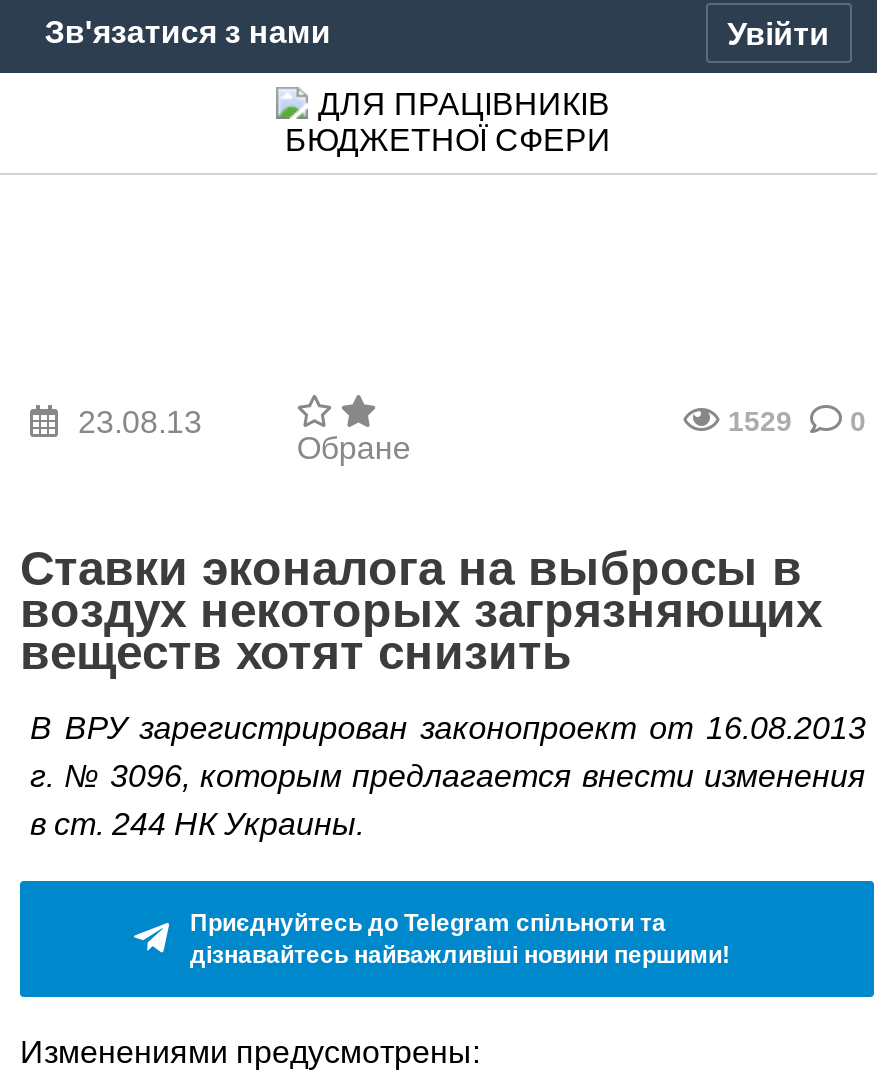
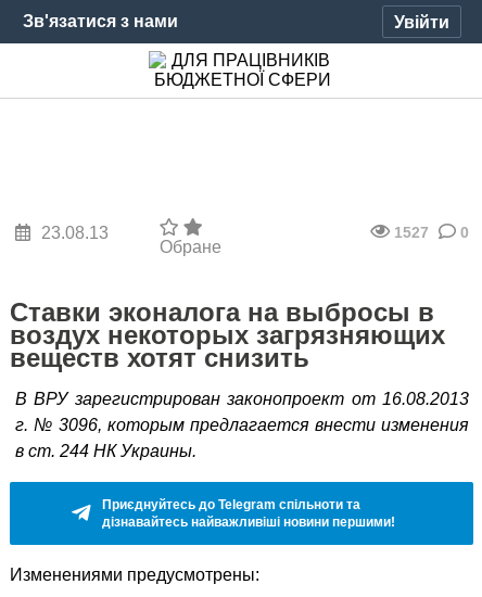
- 1529 0
+ 1527 0
